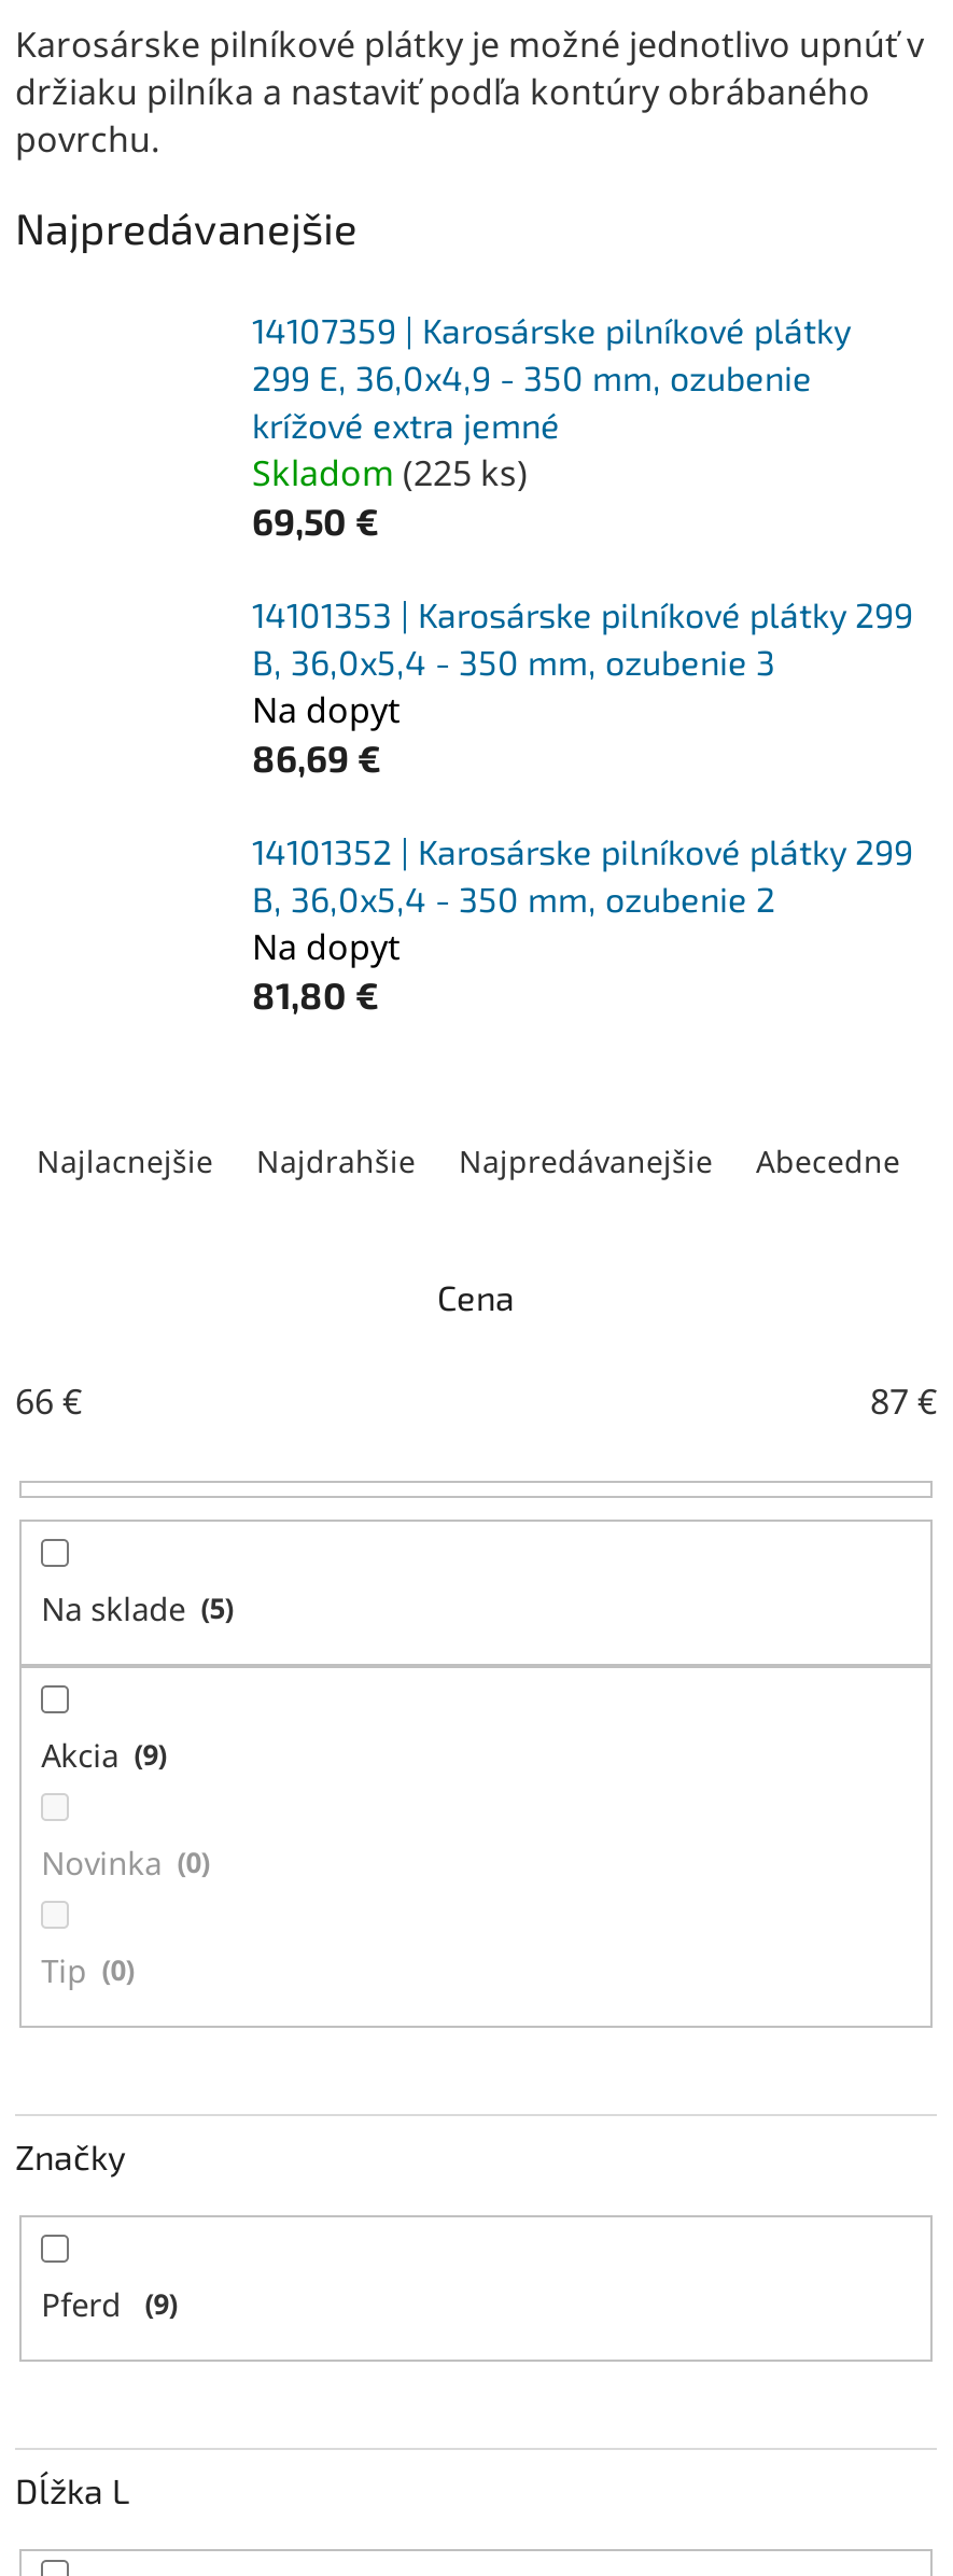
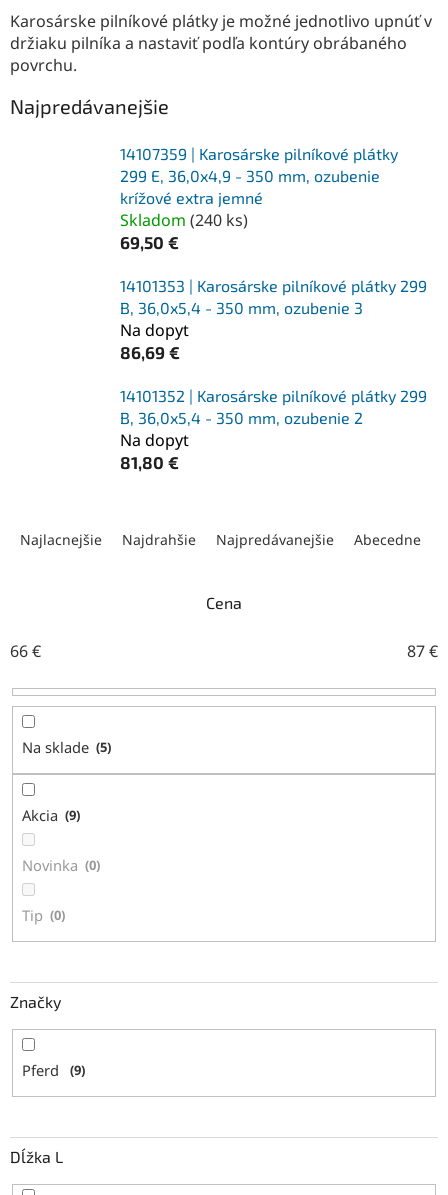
- Skladom (225 ks)
+ Skladom (240 ks)
